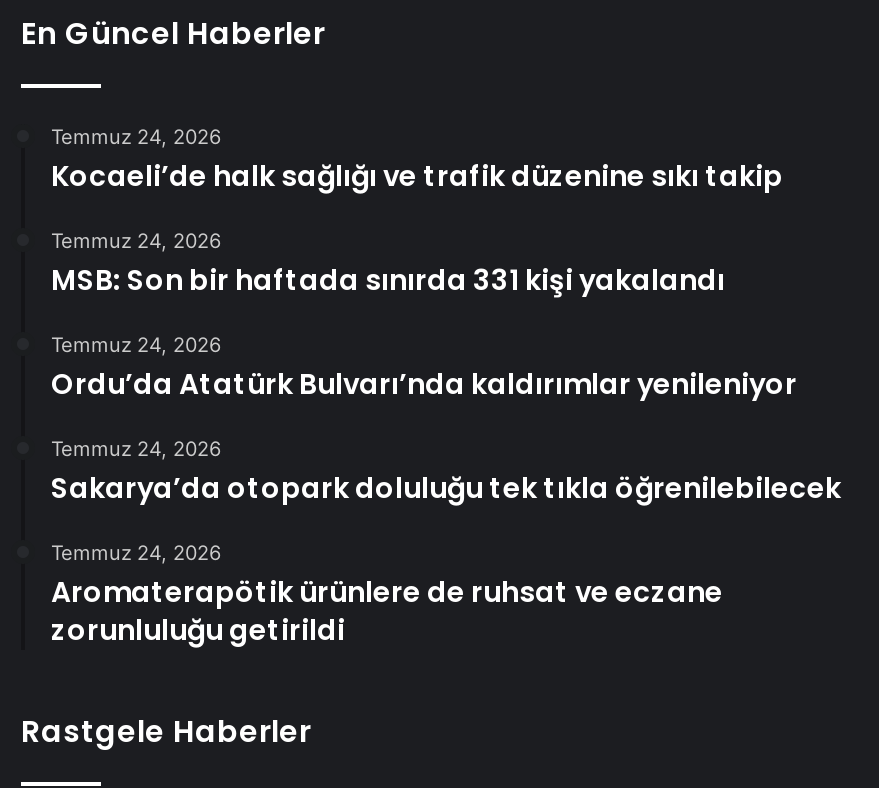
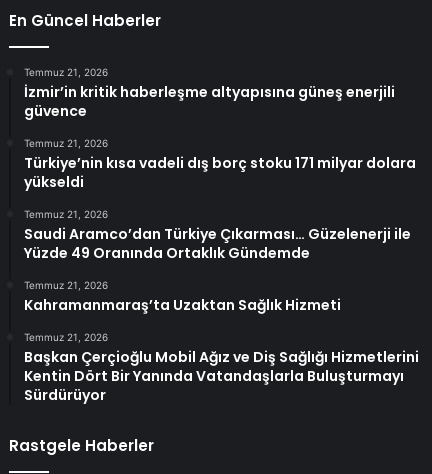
- Temmuz 24, 2026
- Kocaeli’de halk sağlığı ve trafik düzenine sıkı takip
+ Temmuz 21, 2026
+ İzmir’in kritik haberleşme altyapısına güneş enerjili
+ güvence

- Temmuz 24, 2026
- MSB: Son bir haftada sınırda 331 kişi yakalandı
+ Temmuz 21, 2026
+ Türkiye’nin kısa vadeli dış borç stoku 171 milyar dolara
+ yükseldi

- Temmuz 24, 2026
- Ordu’da Atatürk Bulvarı’nda kaldırımlar yenileniyor
+ Temmuz 21, 2026
+ Saudi Aramco’dan Türkiye Çıkarması… Güzelenerji ile
+ Yüzde 49 Oranında Ortaklık Gündemde

- Temmuz 24, 2026
- Sakarya’da otopark doluluğu tek tıkla öğrenilebilecek
+ Temmuz 21, 2026
+ Kahramanmaraş’ta Uzaktan Sağlık Hizmeti

- Temmuz 24, 2026
- Aromaterapötik ürünlere de ruhsat ve eczane
- zorunluluğu getirildi
+ Temmuz 21, 2026
+ Başkan Çerçioğlu Mobil Ağız ve Diş Sağlığı Hizmetlerini
+ Kentin Dört Bir Yanında Vatandaşlarla Buluşturmayı
+ Sürdürüyor
